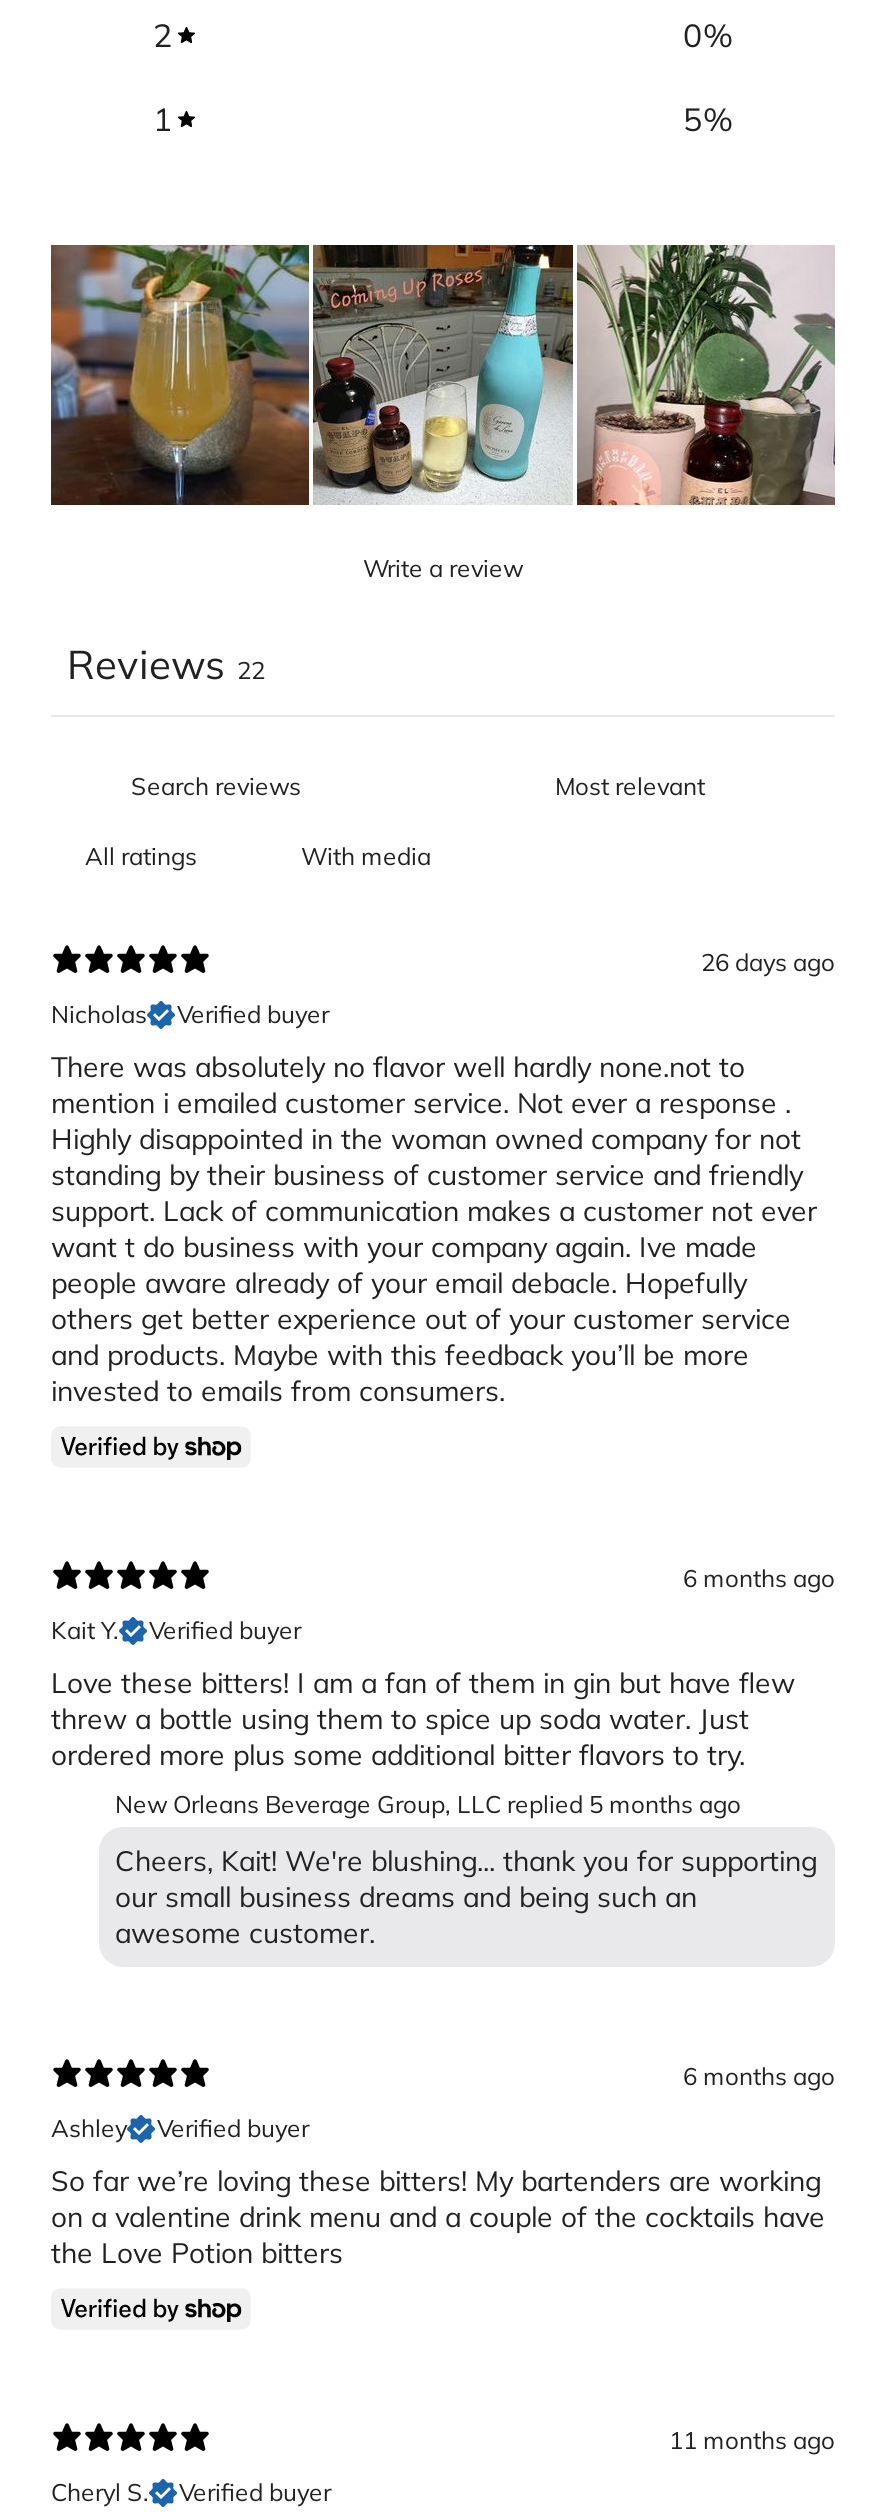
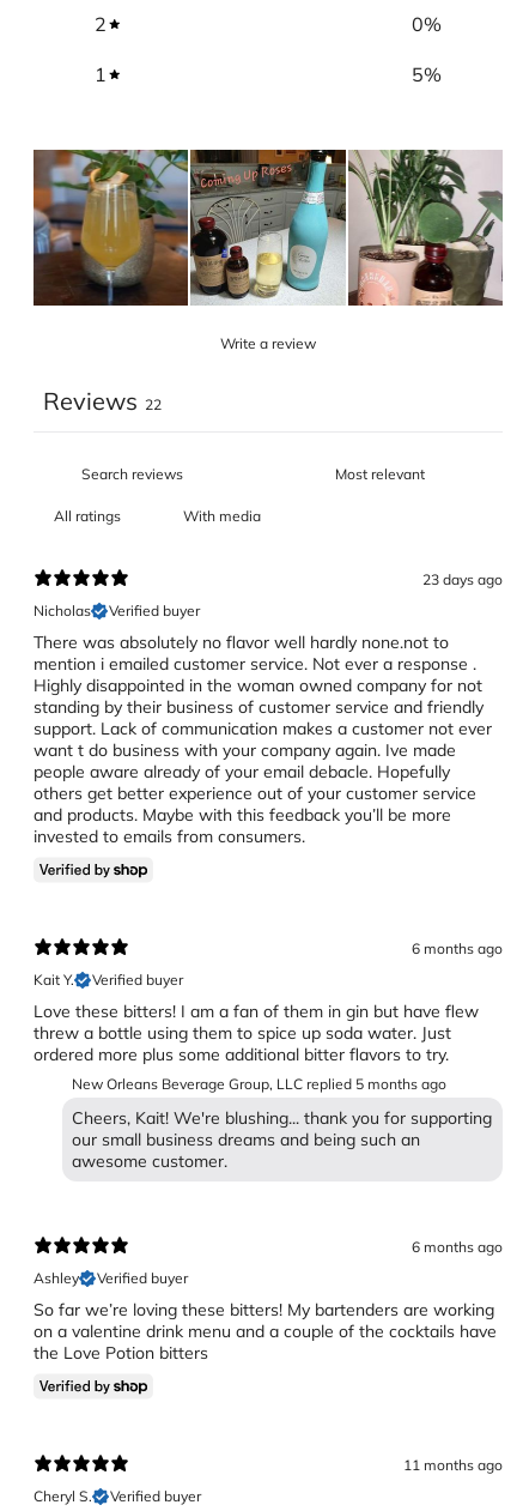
- 26 days ago
+ 23 days ago
